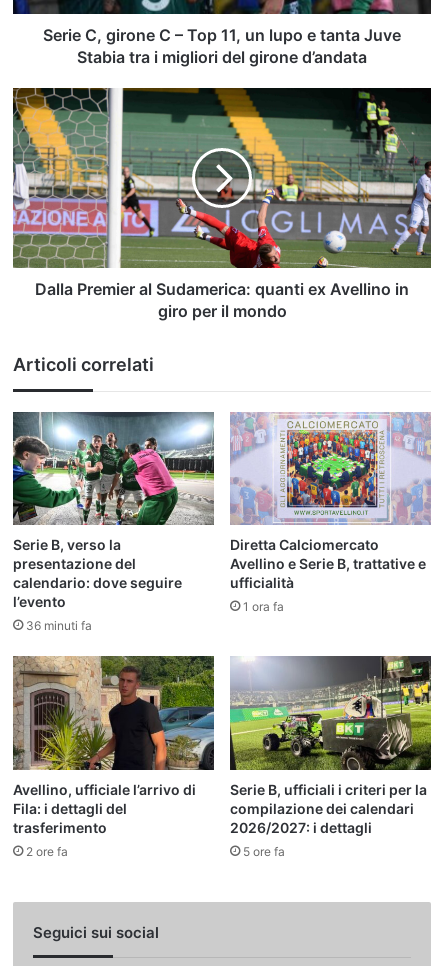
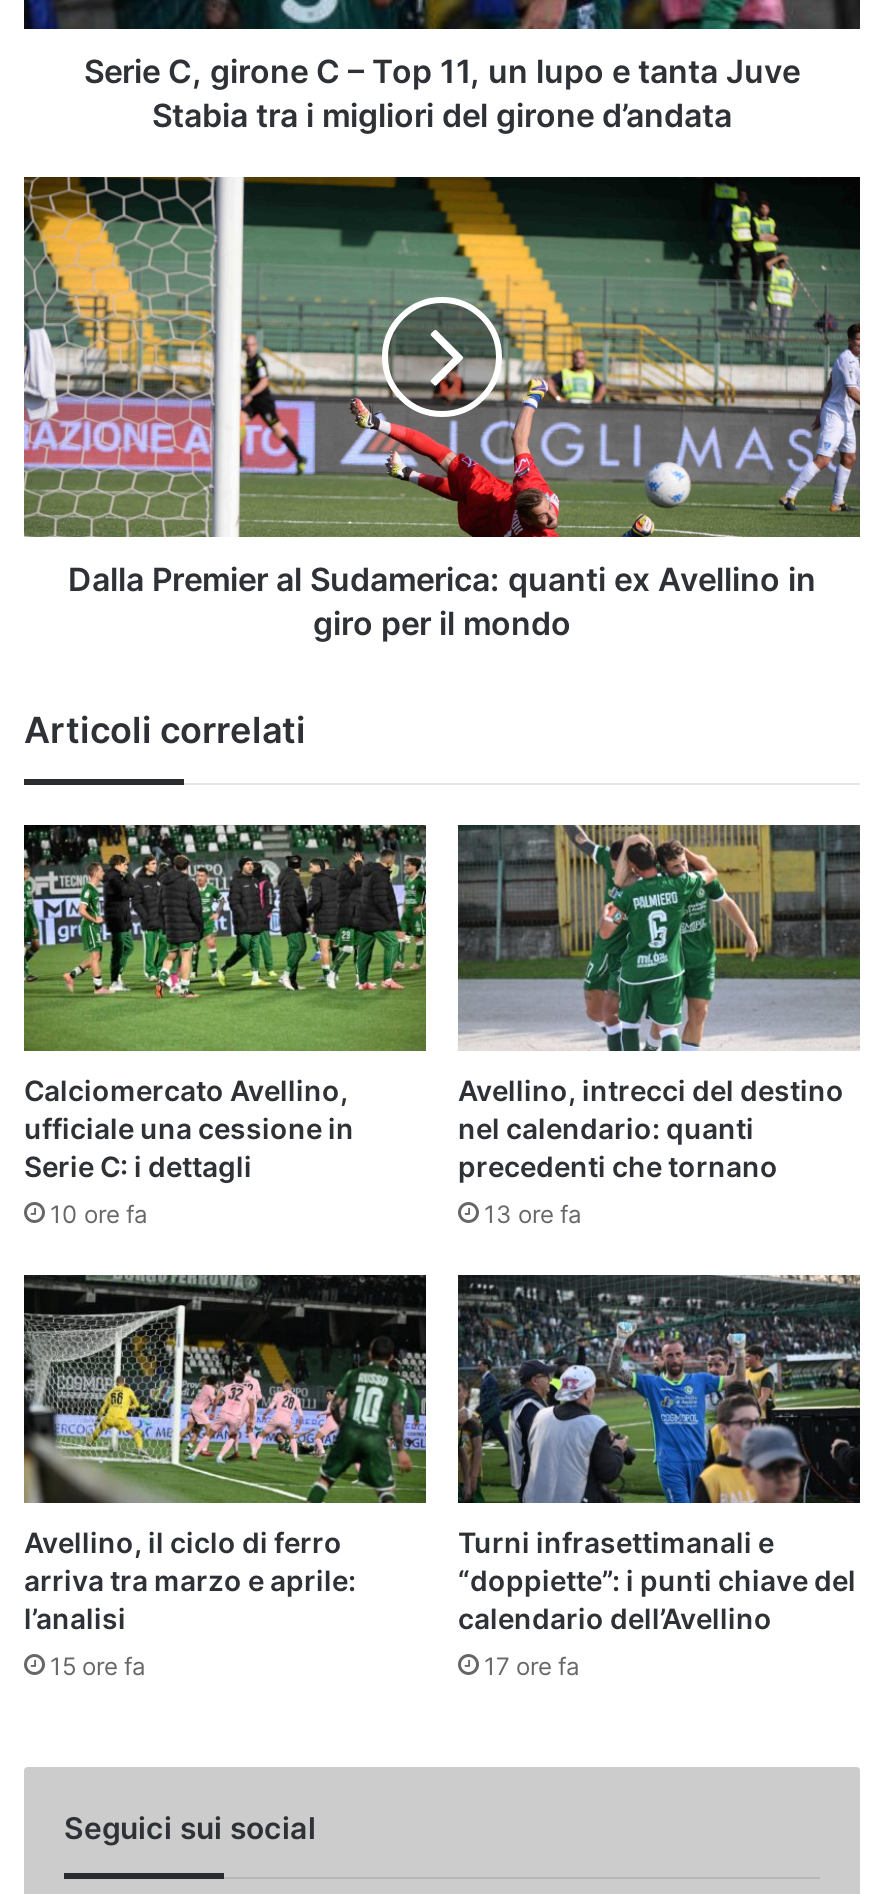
- [image]
- Serie B, verso la
- presentazione del
- calendario: dove seguire
- l’evento
+ [image]
+ Calciomercato Avellino,
+ ufficiale una cessione in
+ Serie C: i dettagli

- [image]
- Diretta Calciomercato
- Avellino e Serie B, trattative e
- ufficialità
+ [image]
+ Avellino, intrecci del destino
+ nel calendario: quanti
+ precedenti che tornano

- 1 ora fa
+ 13 ore fa

- 36 minuti fa
+ 10 ore fa

- [image]
- Avellino, ufficiale l’arrivo di
- Fila: i dettagli del
- trasferimento
+ [image]
+ Avellino, il ciclo di ferro
+ arriva tra marzo e aprile:
+ l’analisi

- [image]
- Serie B, ufficiali i criteri per la
- compilazione dei calendari
- 2026/2027: i dettagli
+ [image]
+ Turni infrasettimanali e
+ “doppiette”: i punti chiave del
+ calendario dell’Avellino

- 2 ore fa
+ 15 ore fa

- 5 ore fa
+ 17 ore fa
